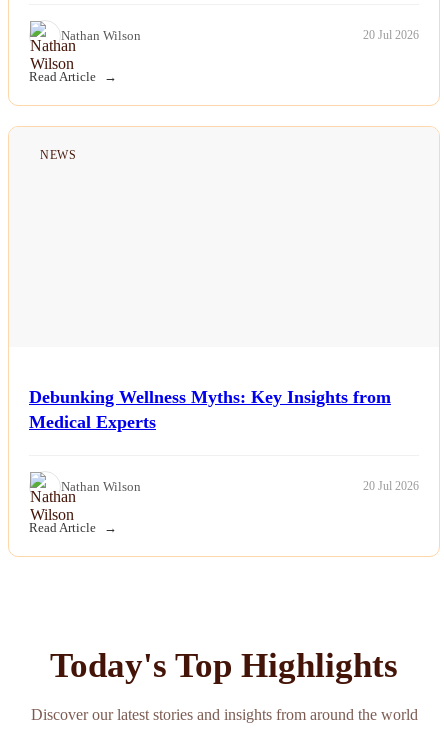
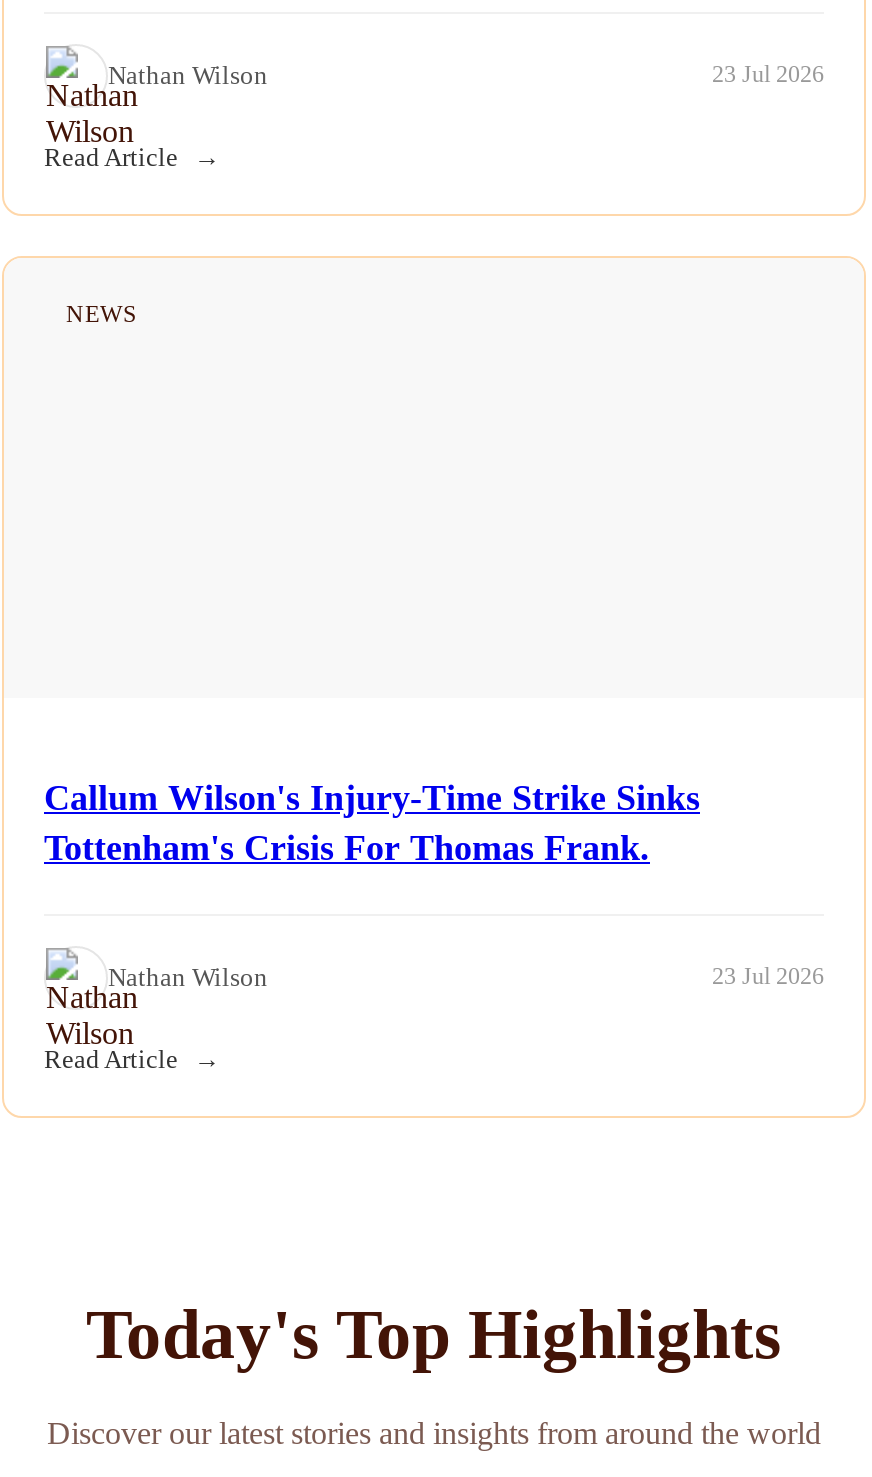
- 20 Jul 2026
+ 23 Jul 2026

- Debunking Wellness Myths: Key Insights from
- Medical Experts
+ Callum Wilson's Injury-Time Strike Sinks
+ Tottenham's Crisis For Thomas Frank.

- 20 Jul 2026
+ 23 Jul 2026
